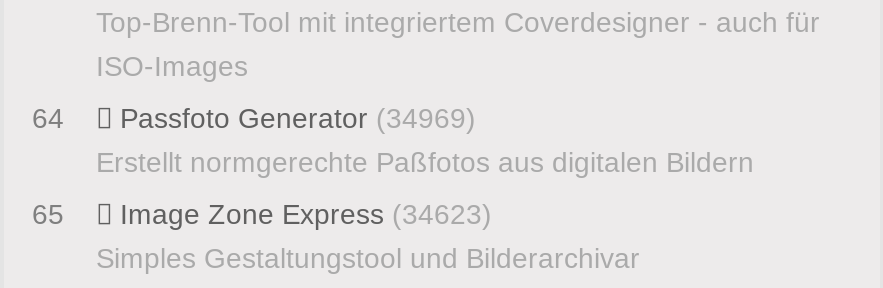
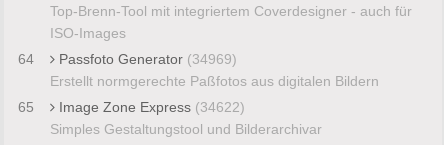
- Image Zone Express (34623)
+ Image Zone Express (34622)
